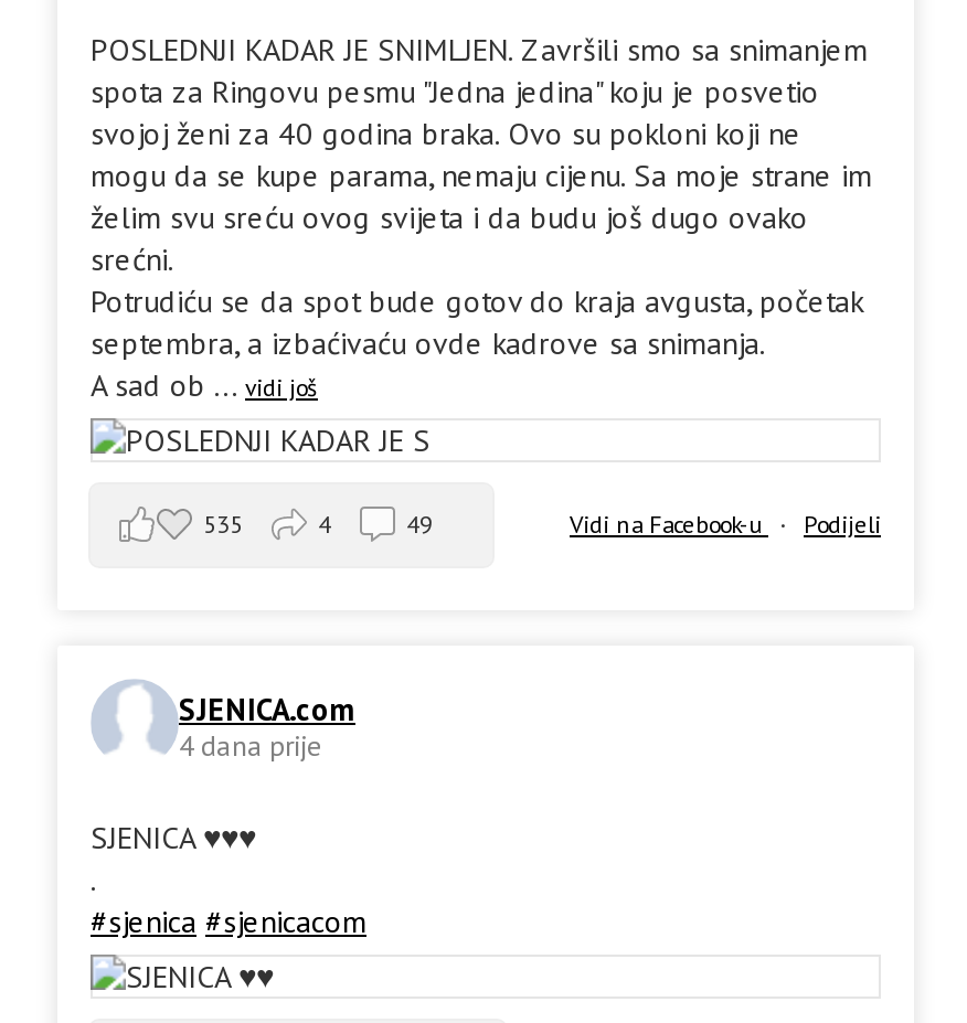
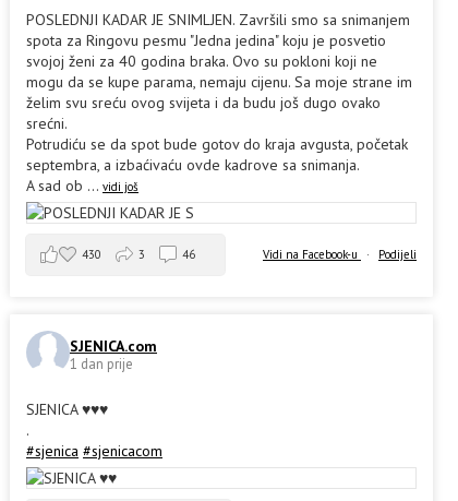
- 535
+ 430

- 4
+ 3

- 49
+ 46

- 4 dana prije
+ 1 dan prije
